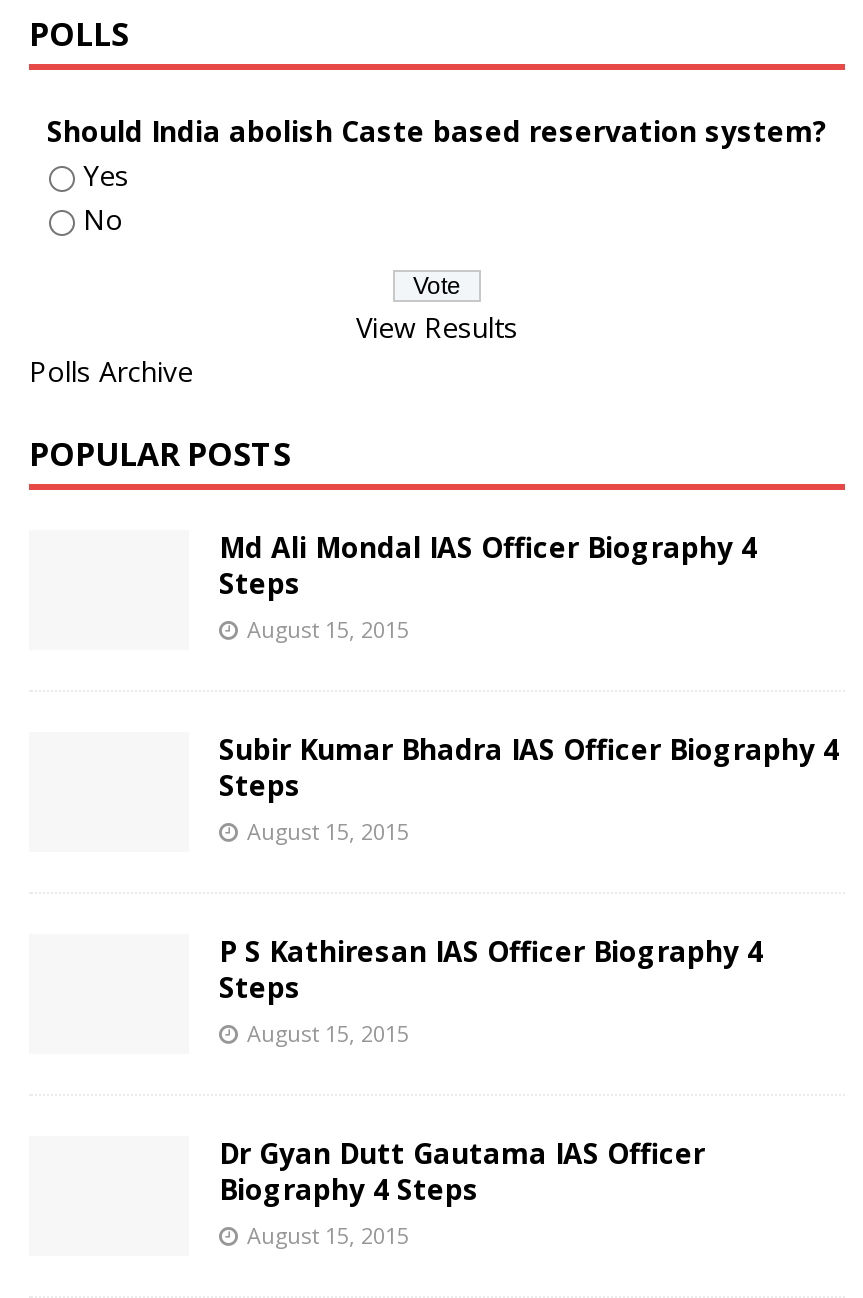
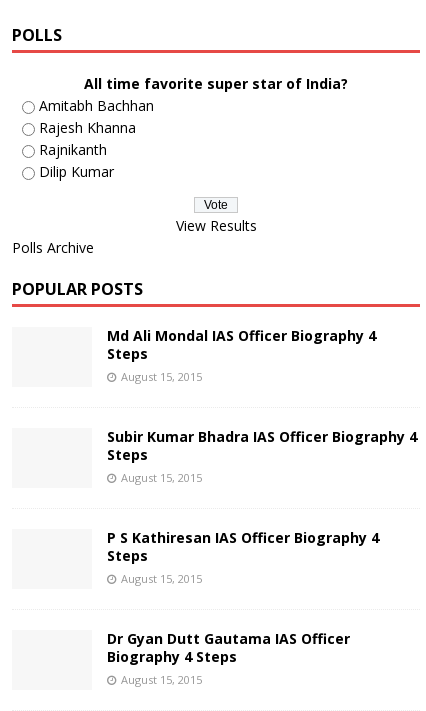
- Should India abolish Caste based reservation system?
- Yes
- No
+ All time favorite super star of India?
+ Amitabh Bachhan
+ Rajesh Khanna
+ Rajnikanth
+ Dilip Kumar
